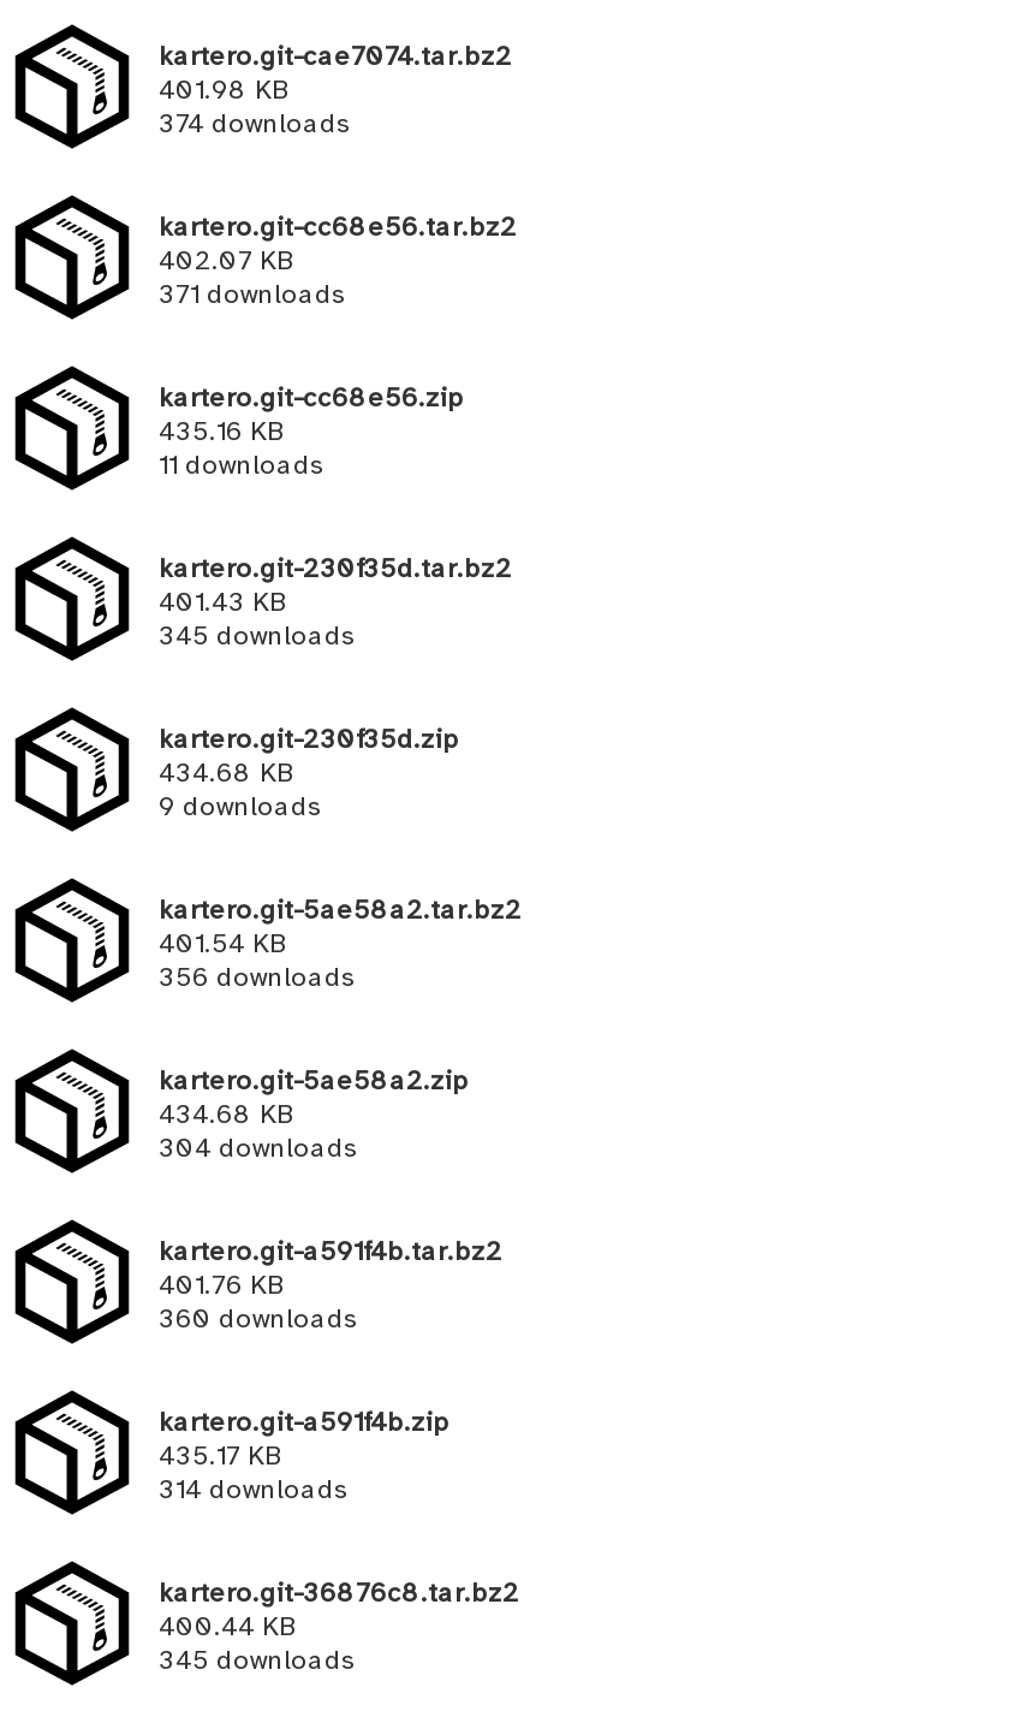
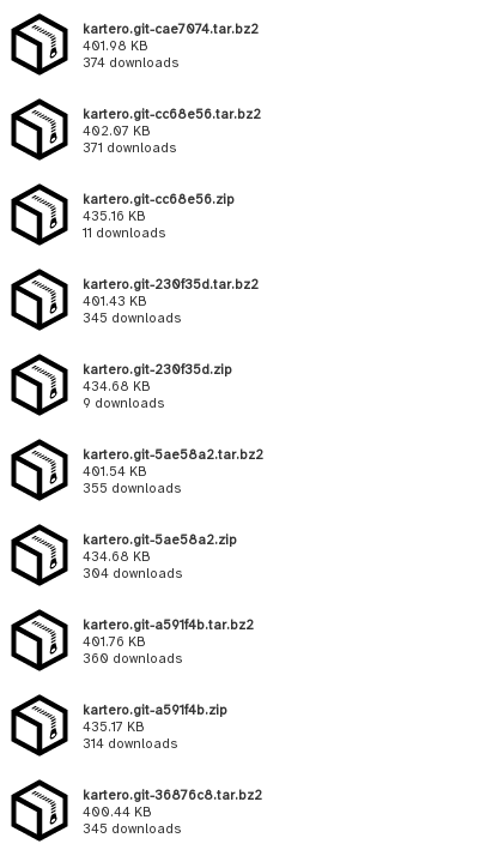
- 356 downloads
+ 355 downloads
